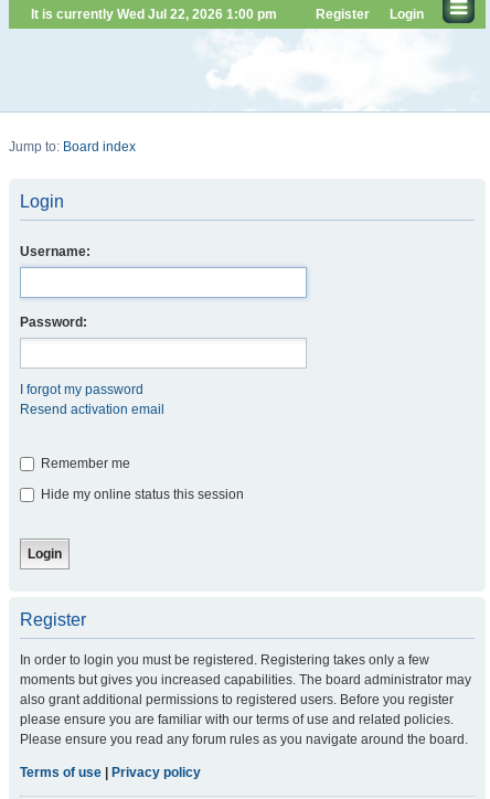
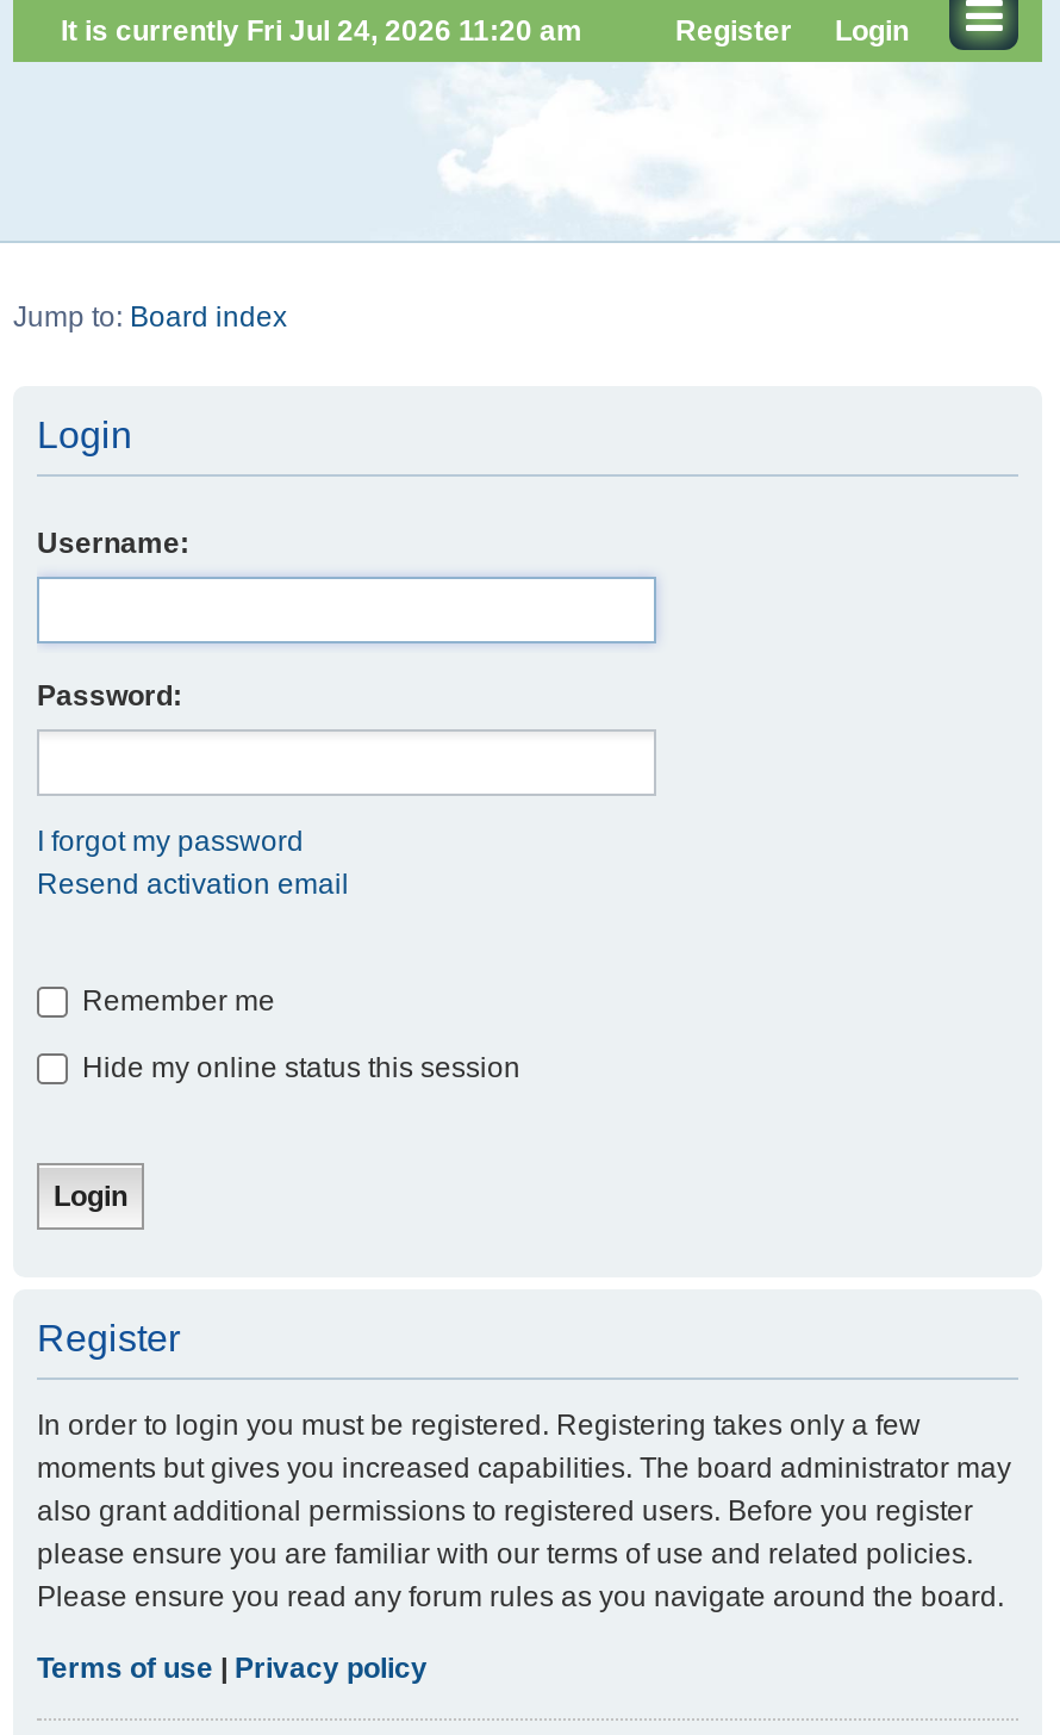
- It is currently Wed Jul 22, 2026 1:00 pm
+ It is currently Fri Jul 24, 2026 11:20 am
